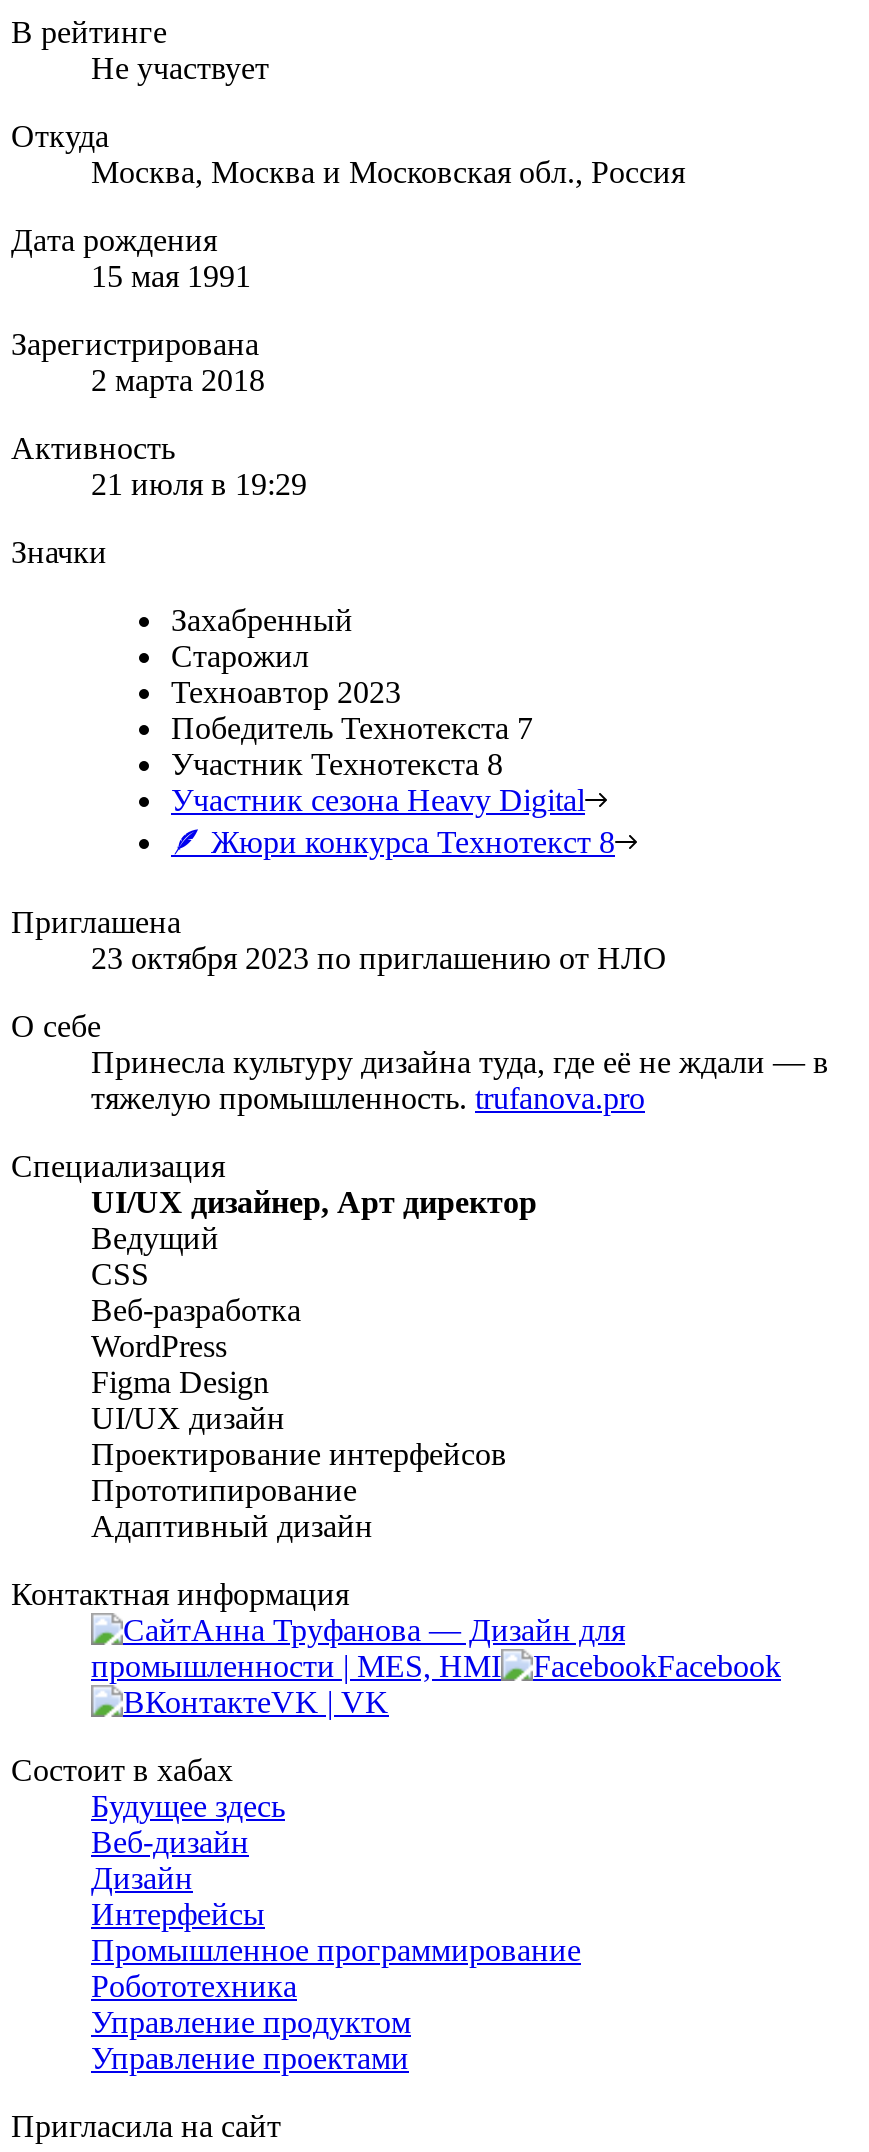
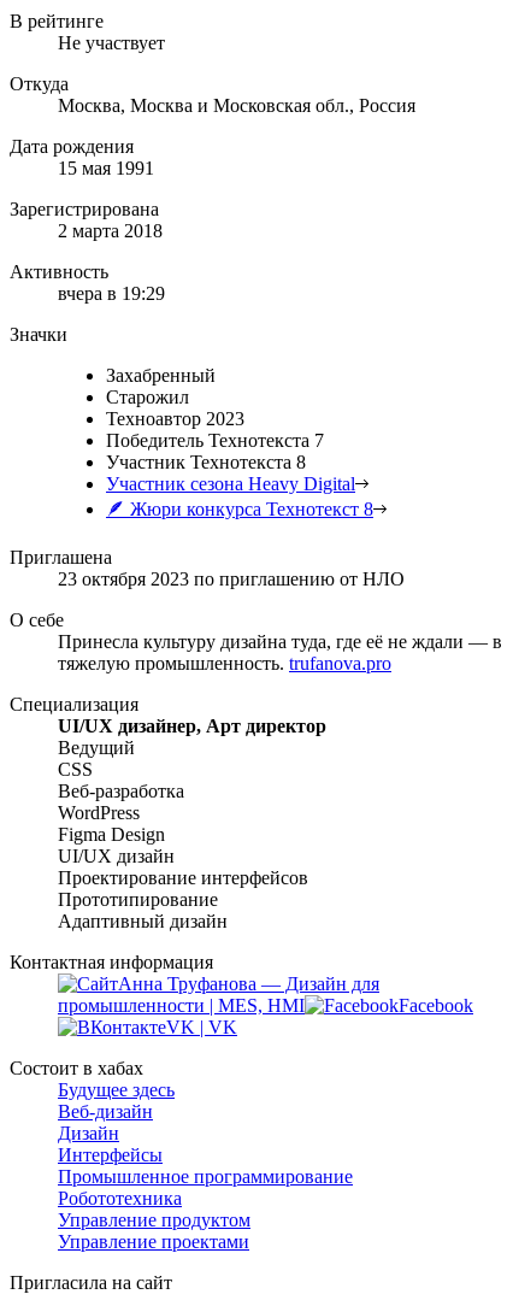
- 21 июля в 19:29
+ вчера в 19:29
